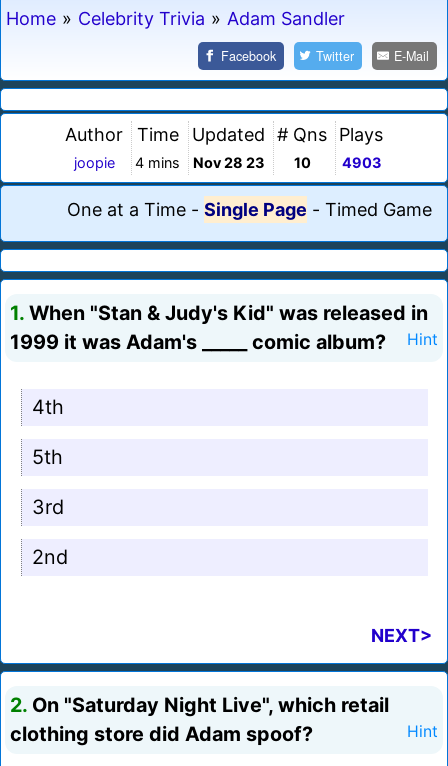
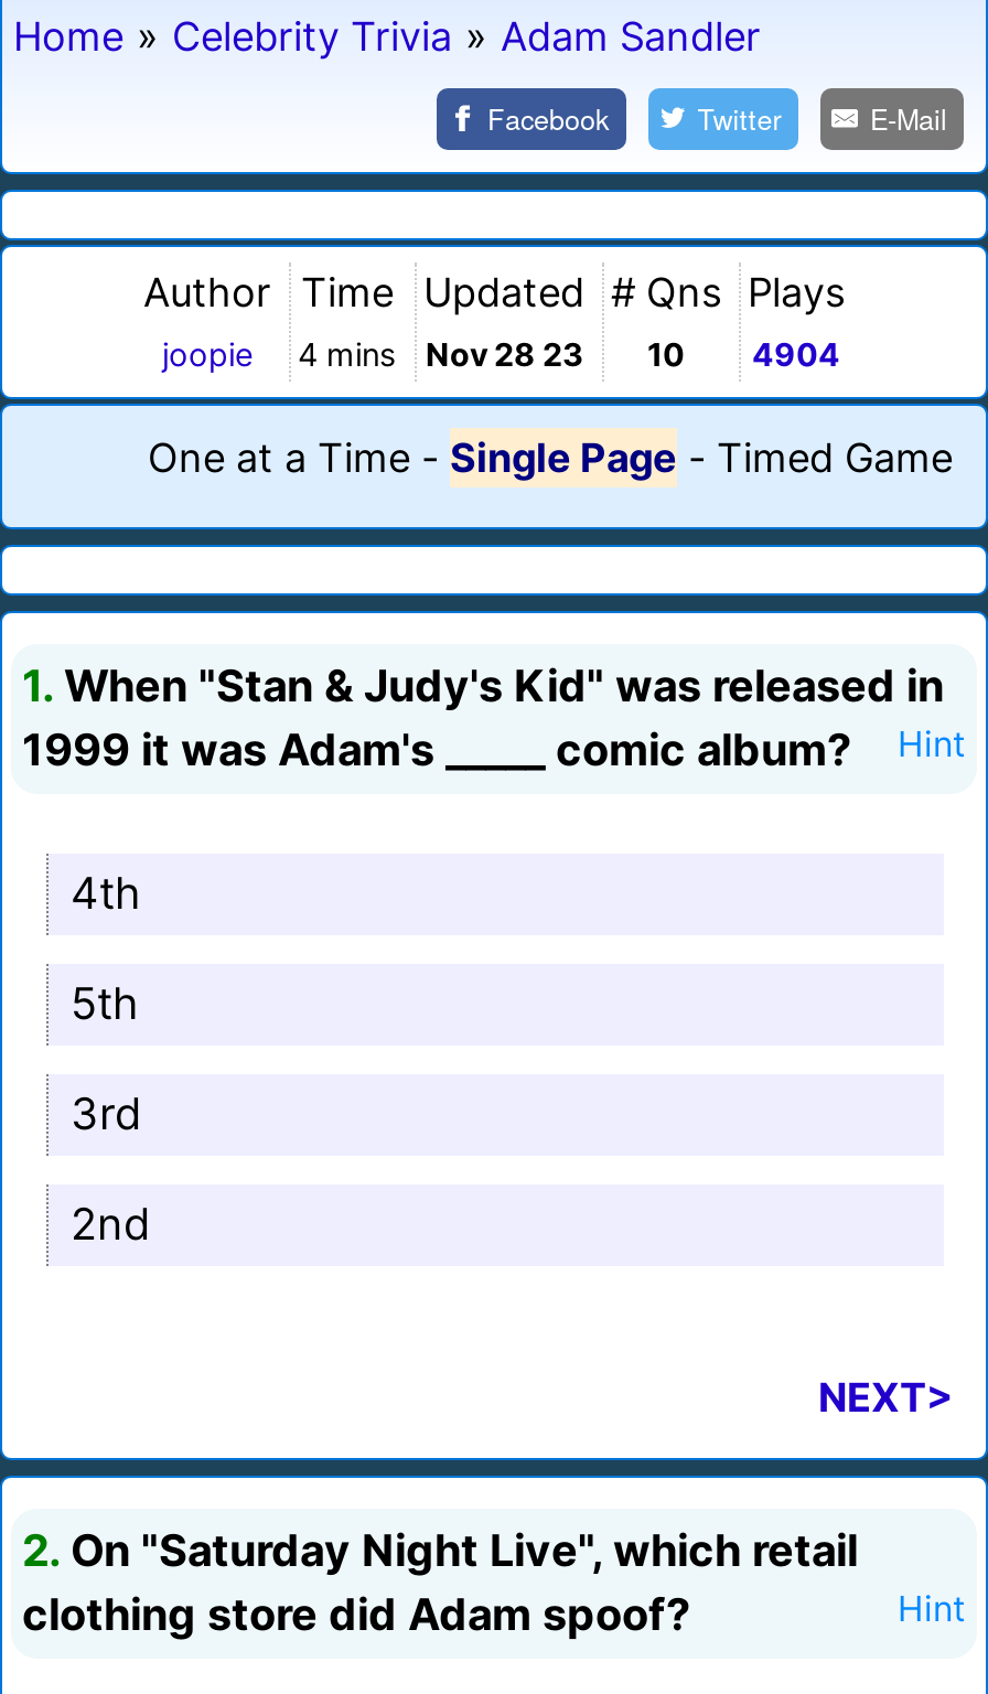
- joopie 4 mins Nov 28 23 10 4903
+ joopie 4 mins Nov 28 23 10 4904
